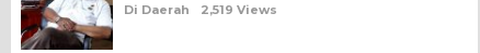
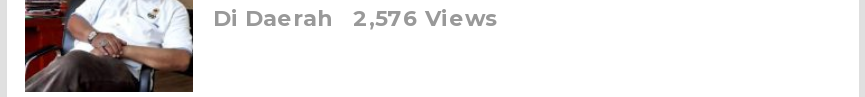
- Di Daerah 2,519 Views
+ Di Daerah 2,576 Views
